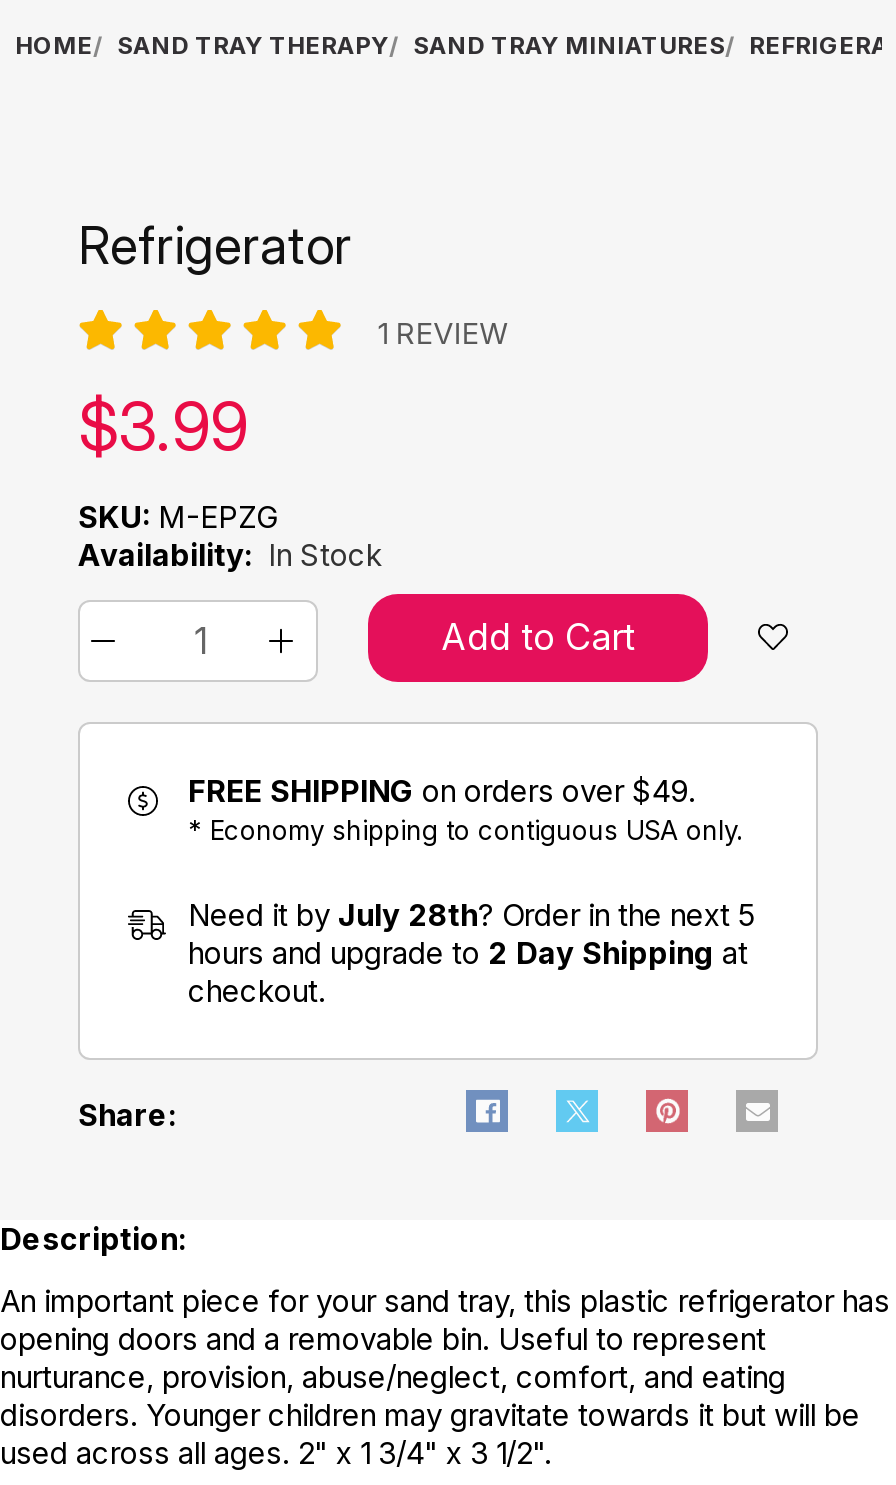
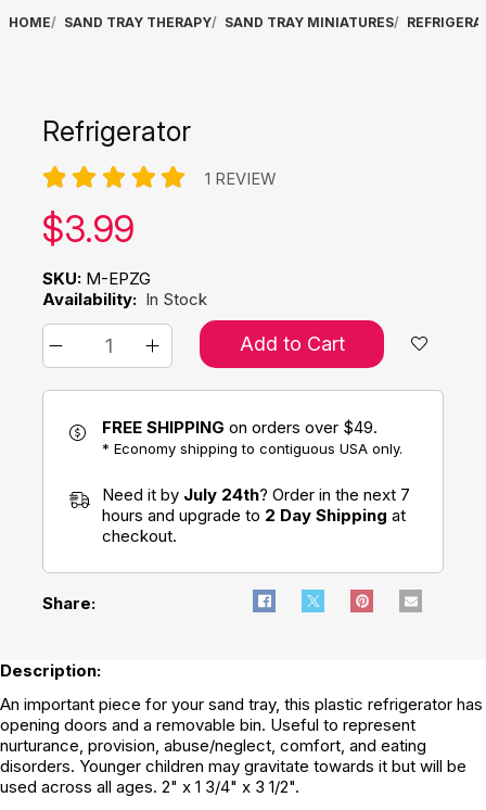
- Need it by July 28th? Order in the next 5
+ Need it by July 24th? Order in the next 7
